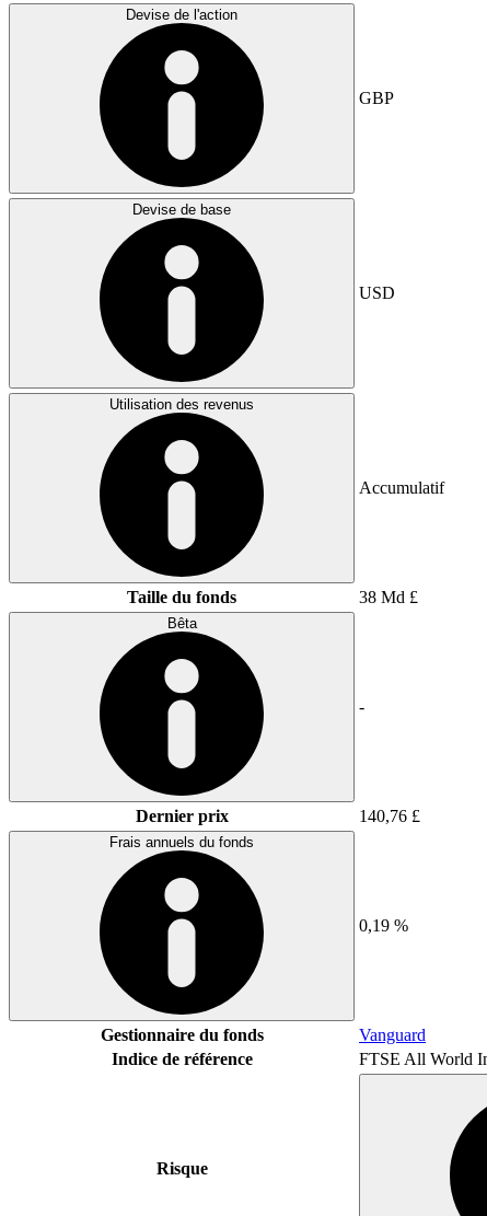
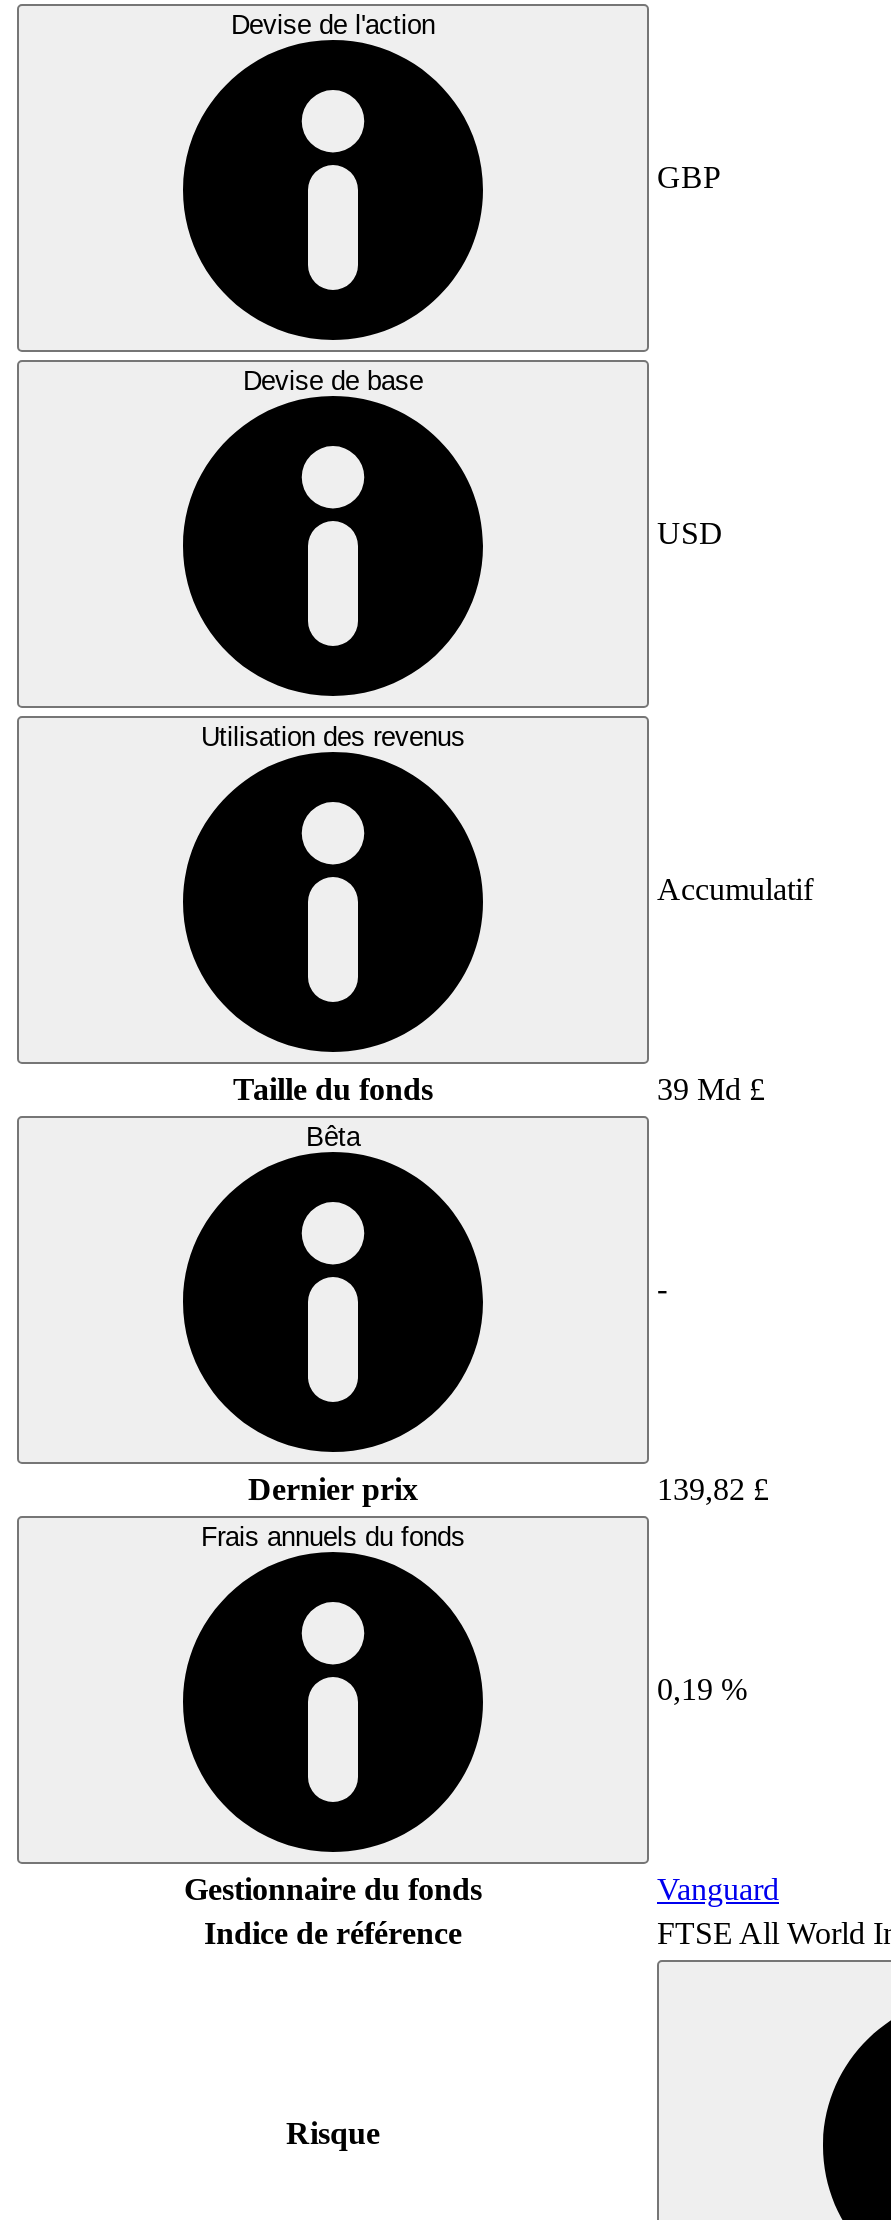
- 38 Md £
+ 39 Md £

- 140,76 £
+ 139,82 £
